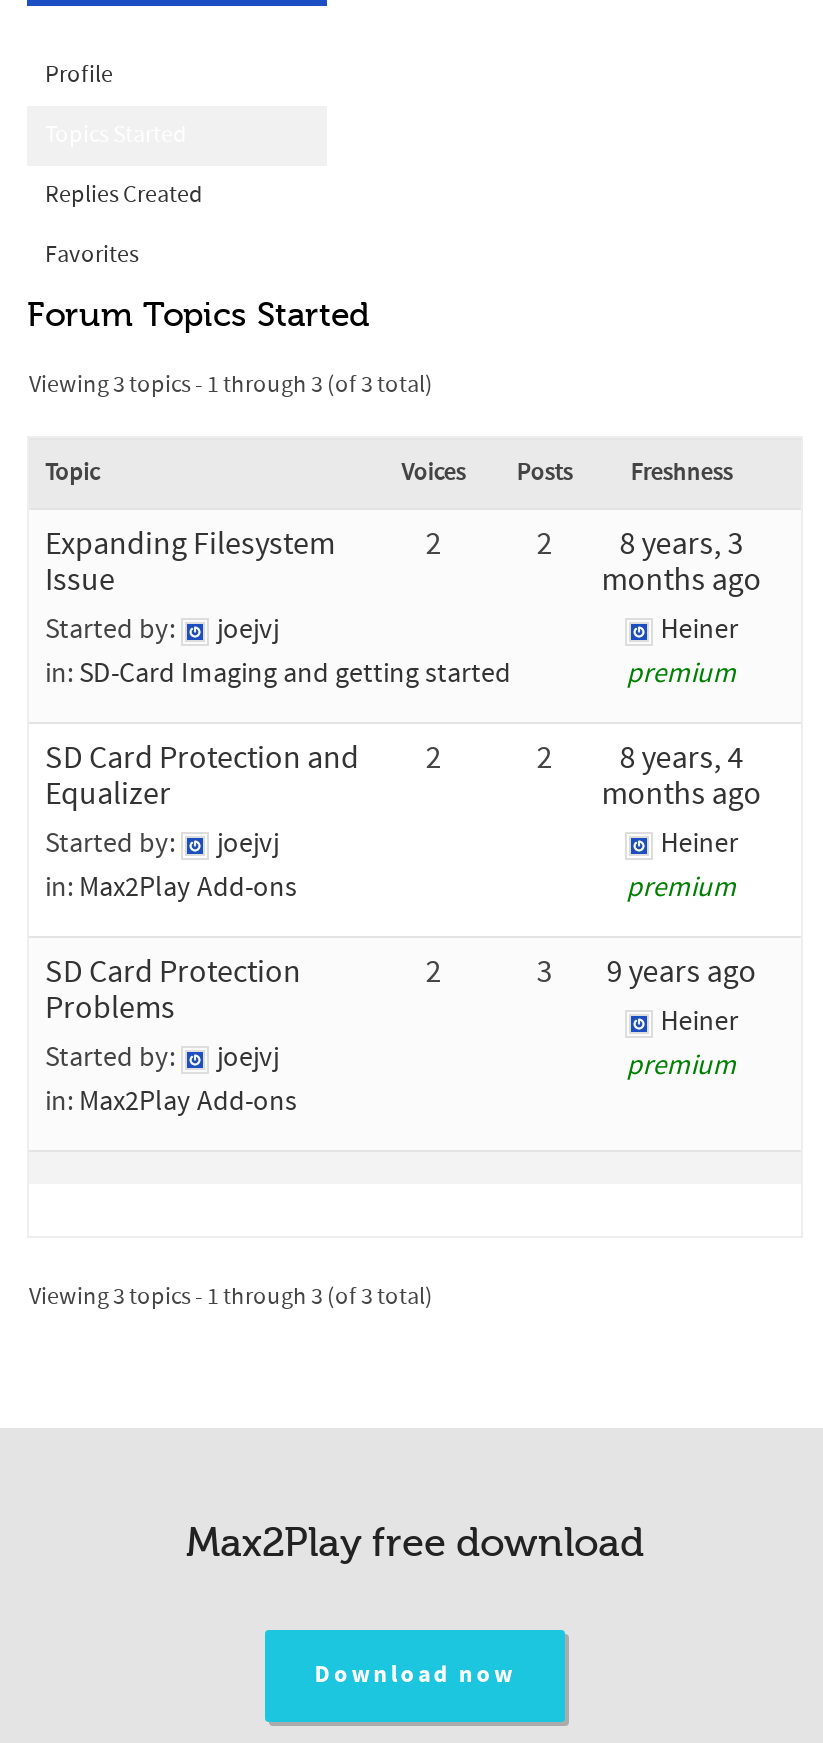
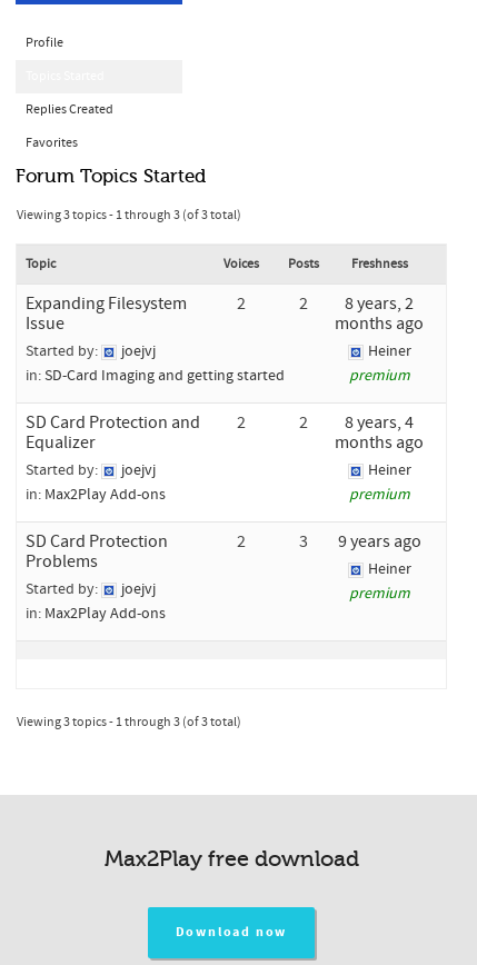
- 2 8 years, 3
+ 2 8 years, 2
